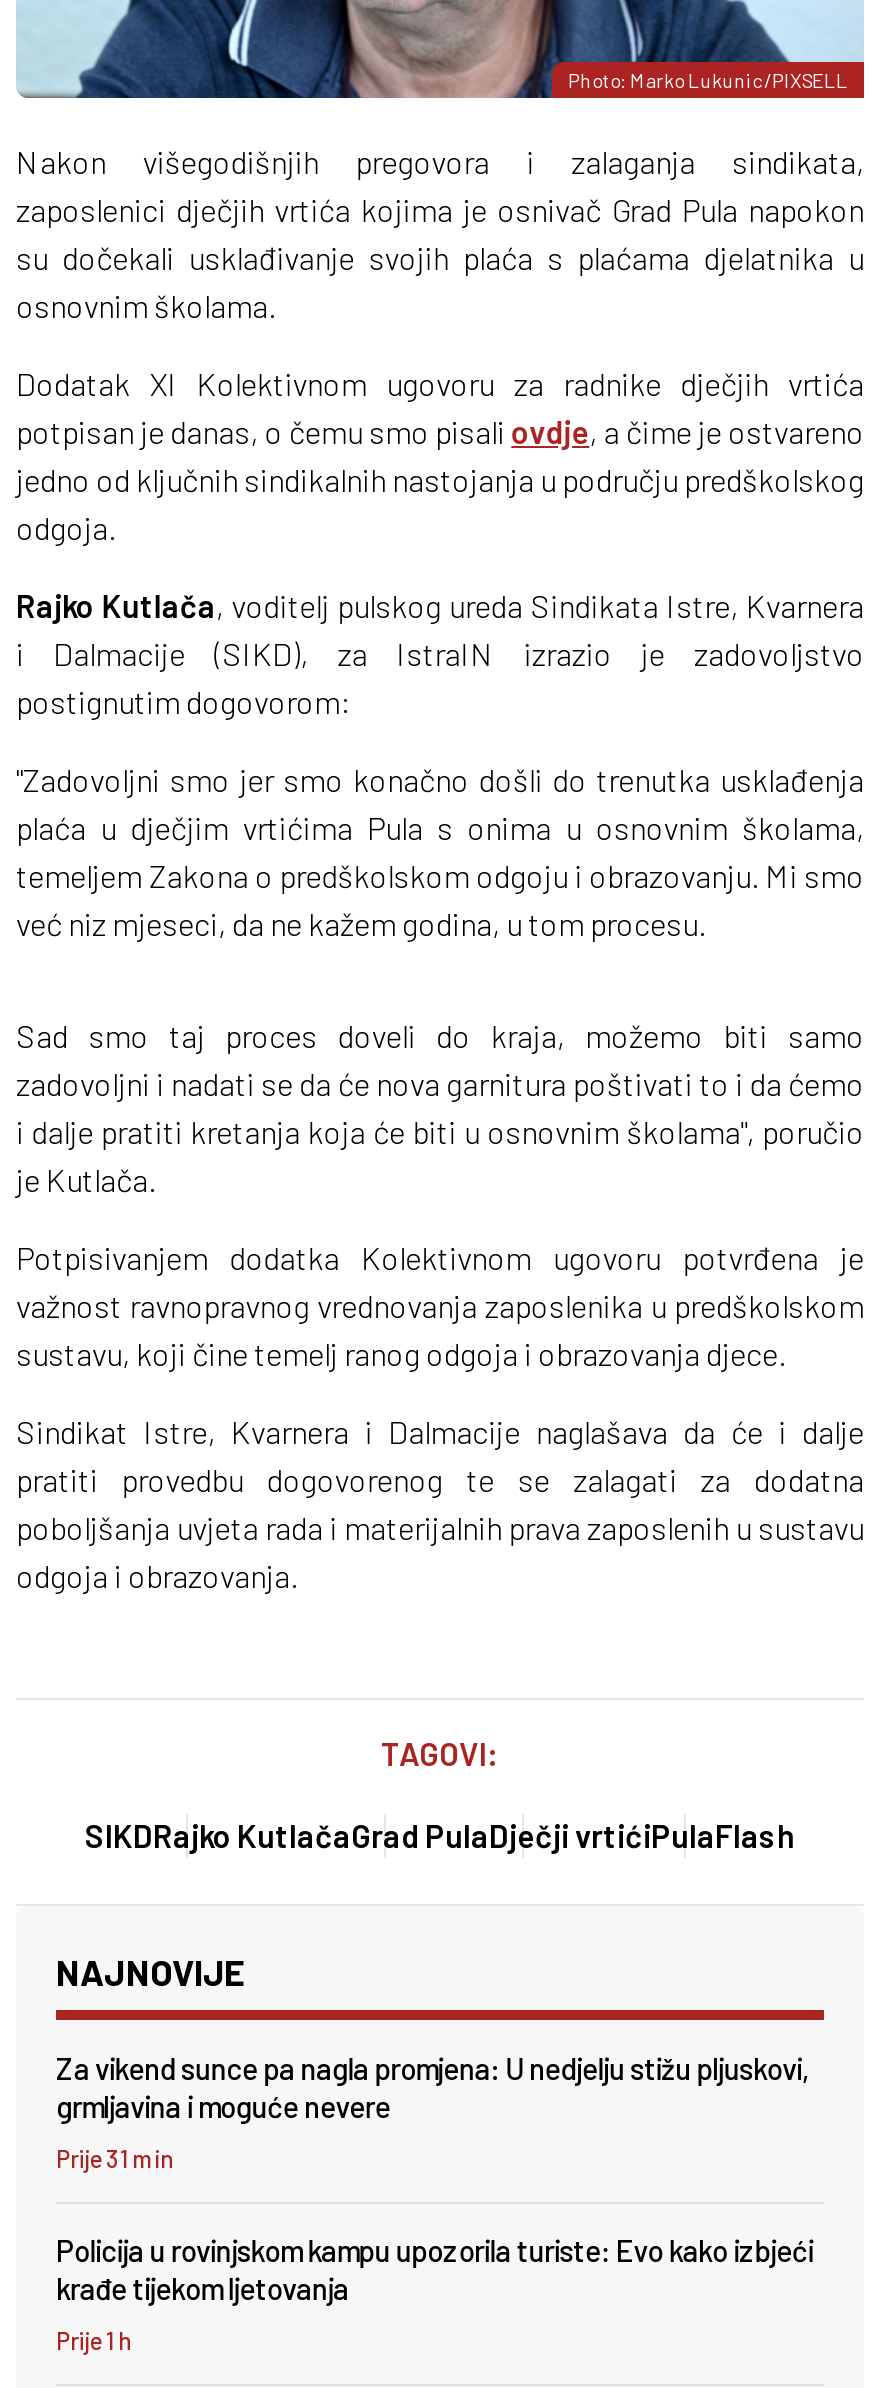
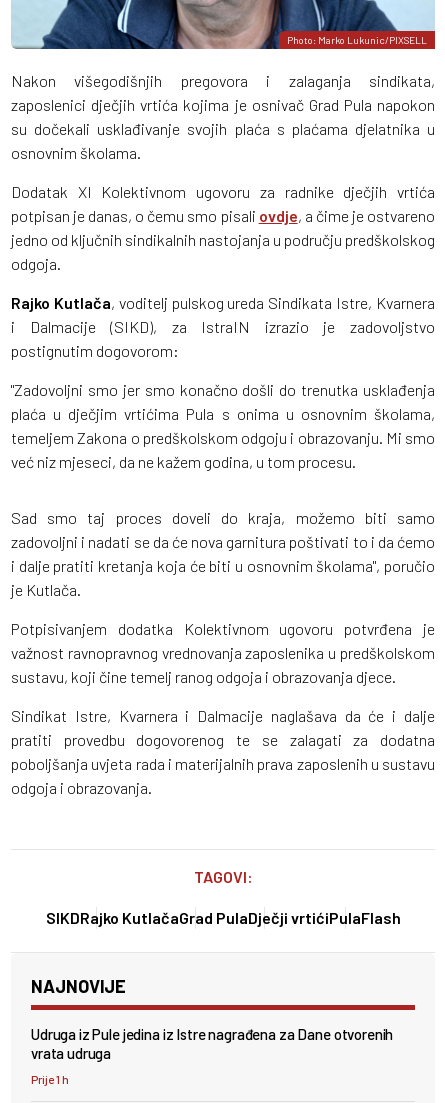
- Za vikend sunce pa nagla promjena: U nedjelju stižu pljuskovi,
- grmljavina i moguće nevere
- Prije 31 min
- Policija u rovinjskom kampu upozorila turiste: Evo kako izbjeći
- krađe tijekom ljetovanja
+ Udruga iz Pule jedina iz Istre nagrađena za Dane otvorenih
+ vrata udruga
